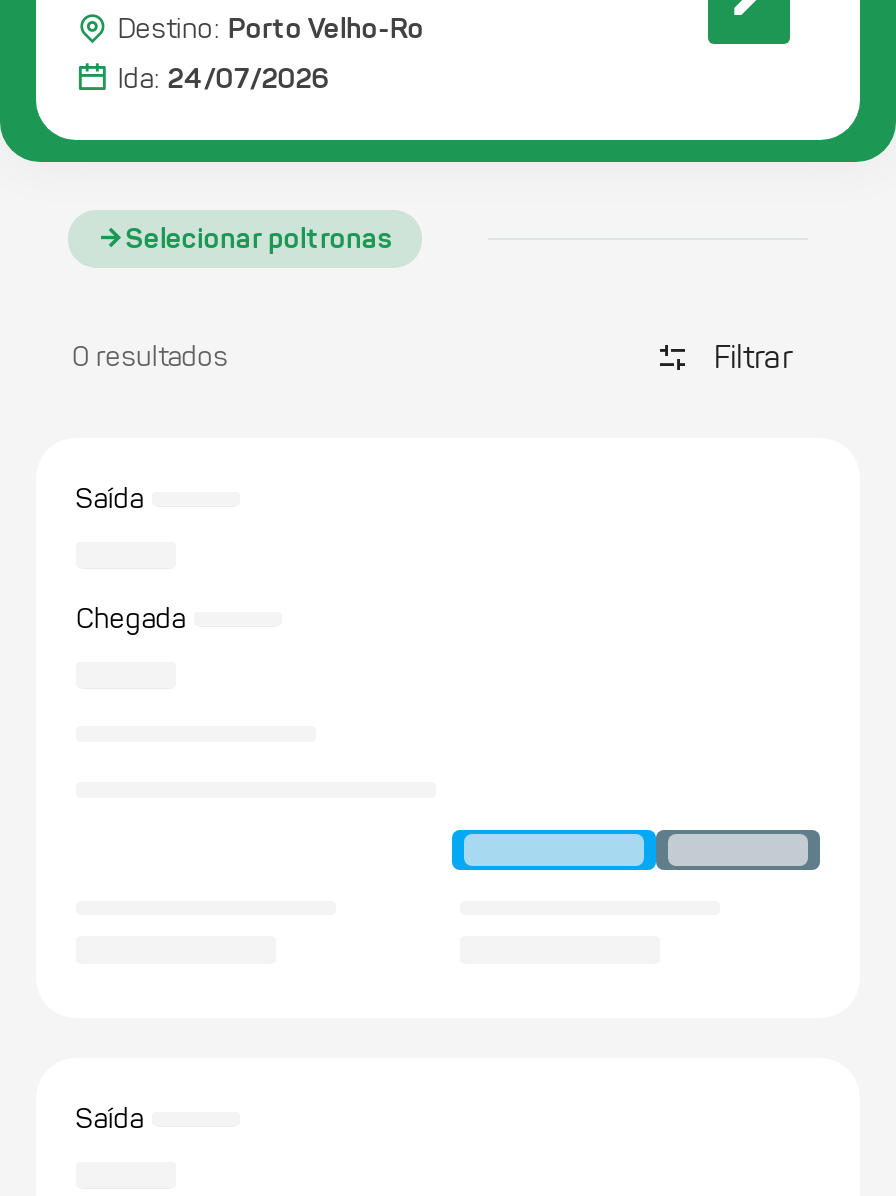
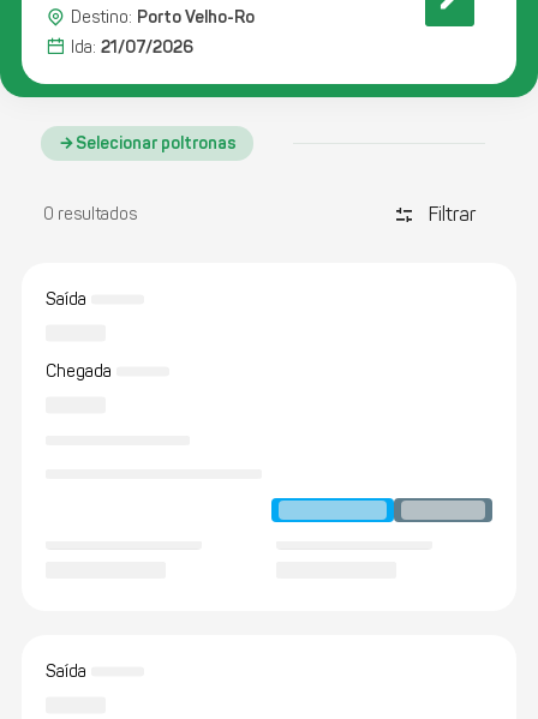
- Ida: 24/07/2026
+ Ida: 21/07/2026
